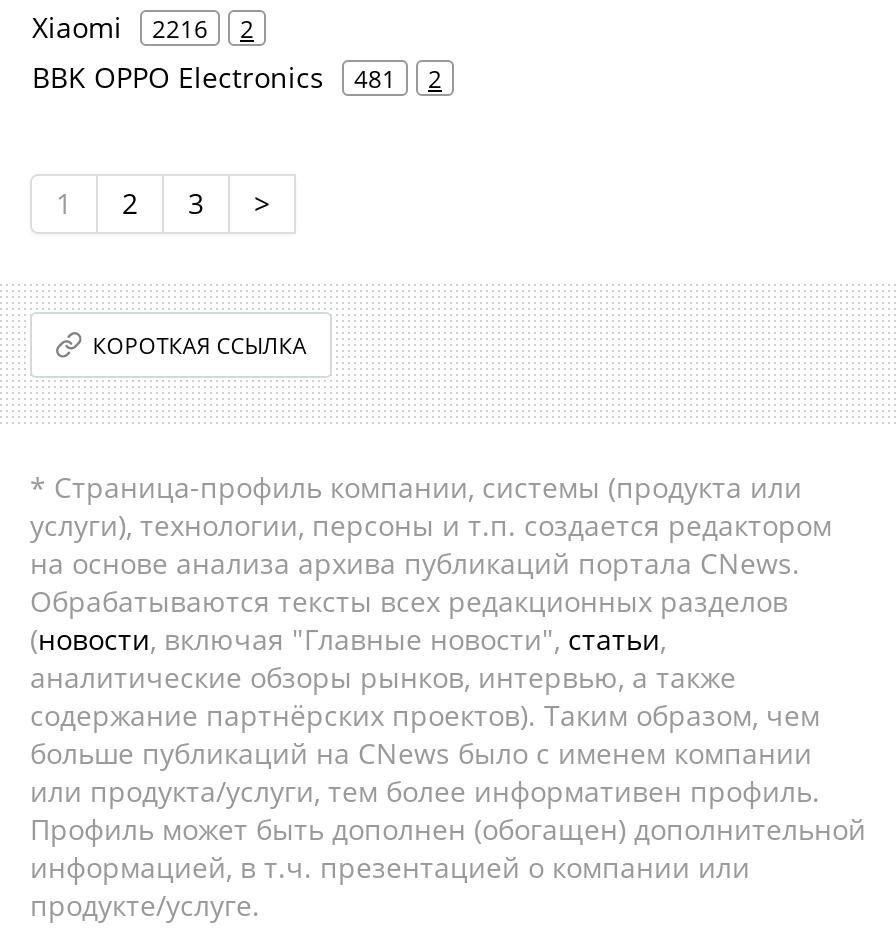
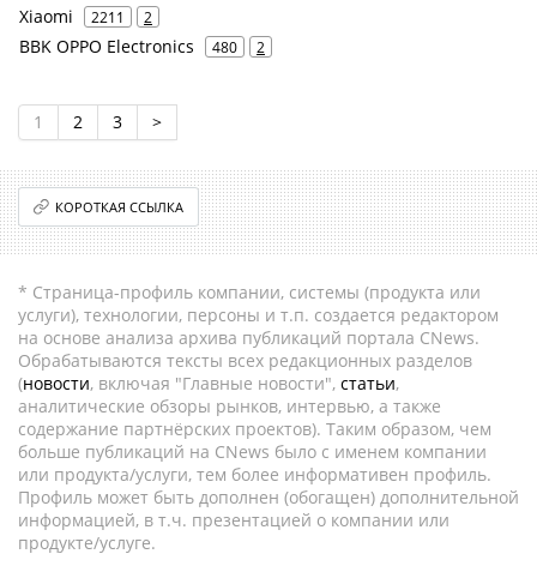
- Xiaomi 2216 2
+ Xiaomi 2211 2

- BBK OPPO Electronics 481 2
+ BBK OPPO Electronics 480 2
